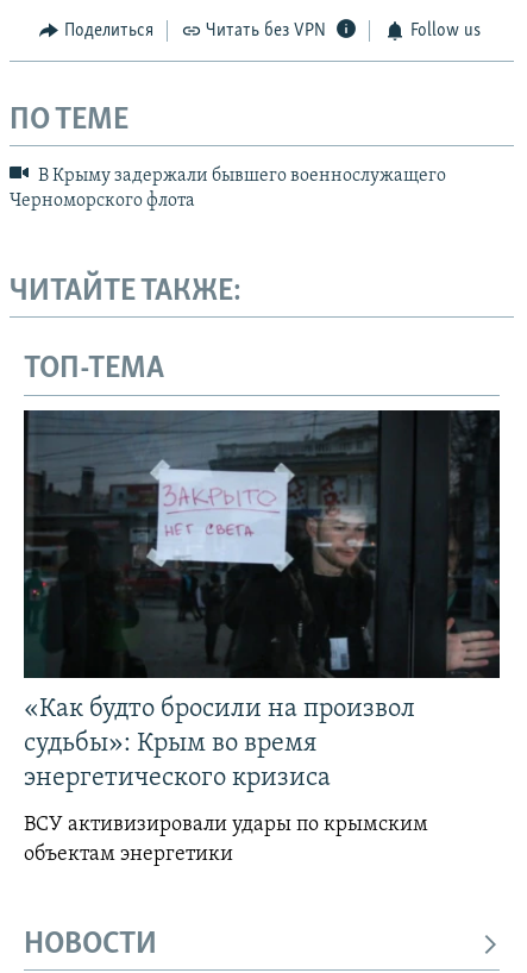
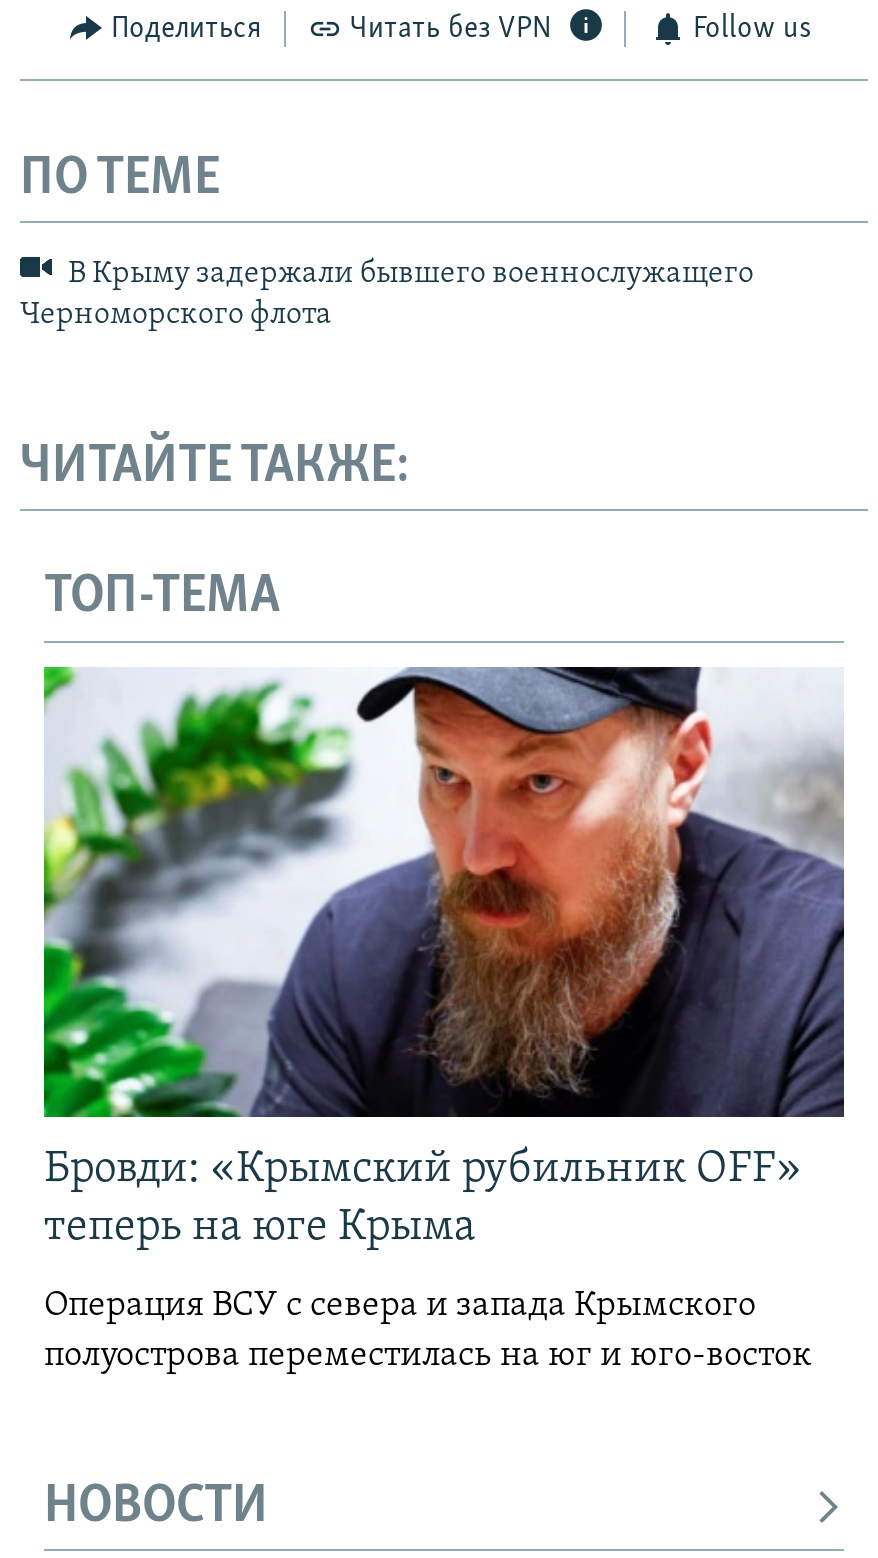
- [image]
- «Как будто бросили на произвол
- судьбы»: Крым во время
- энергетического кризиса
+ [image]
+ Бровди: «Крымский рубильник OFF»
+ теперь на юге Крыма

- ВСУ активизировали удары по крымским
- объектам энергетики
+ Операция ВСУ с севера и запада Крымского
+ полуострова переместилась на юг и юго-восток
